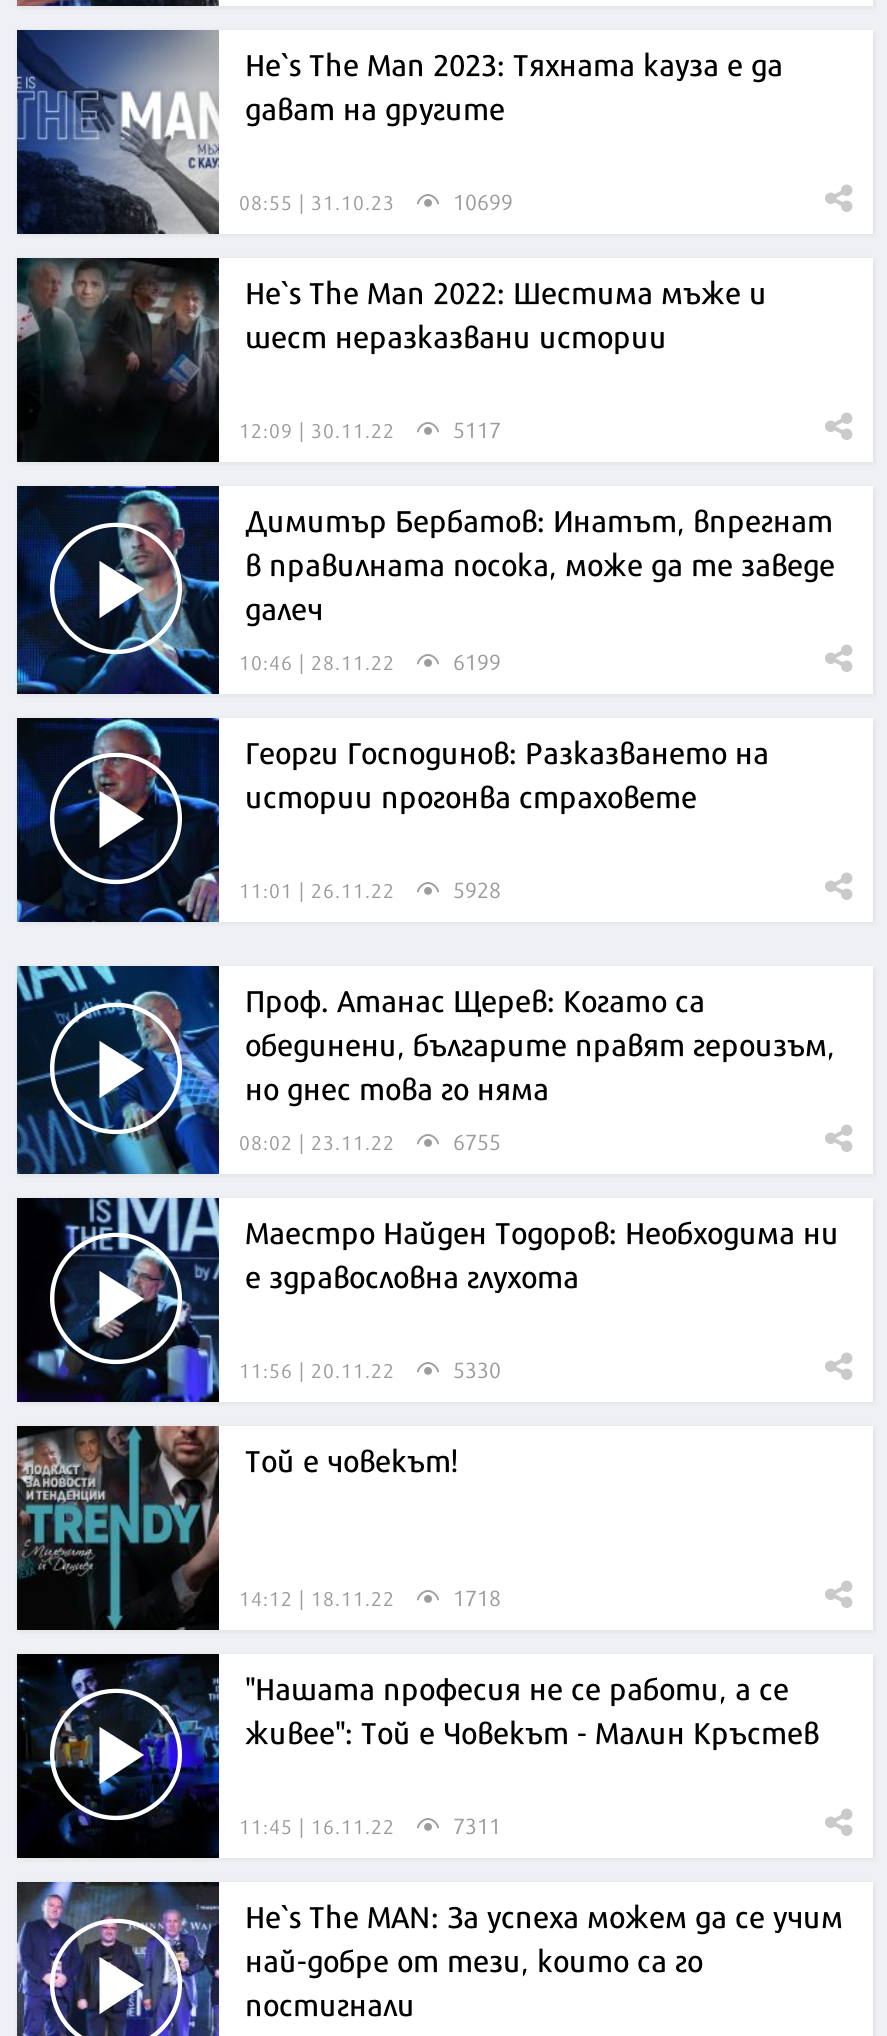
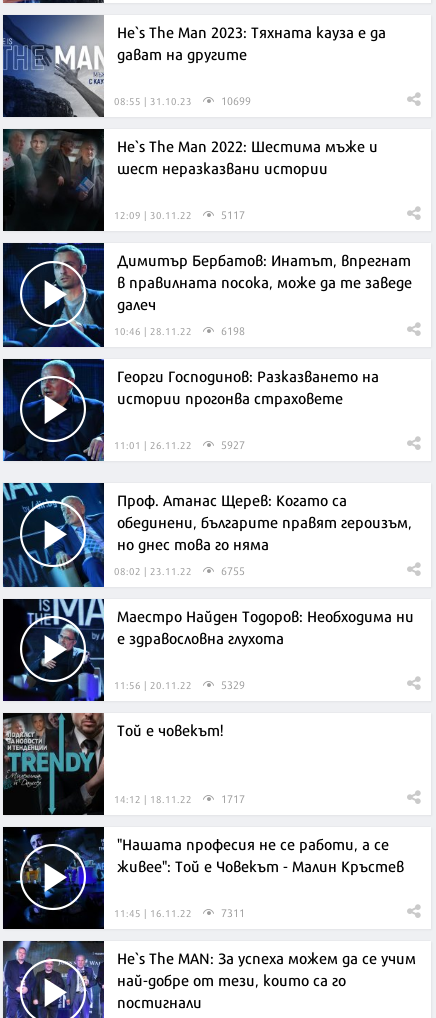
- 6199
+ 6198

- 5928
+ 5927

- 5330
+ 5329

- 1718
+ 1717
